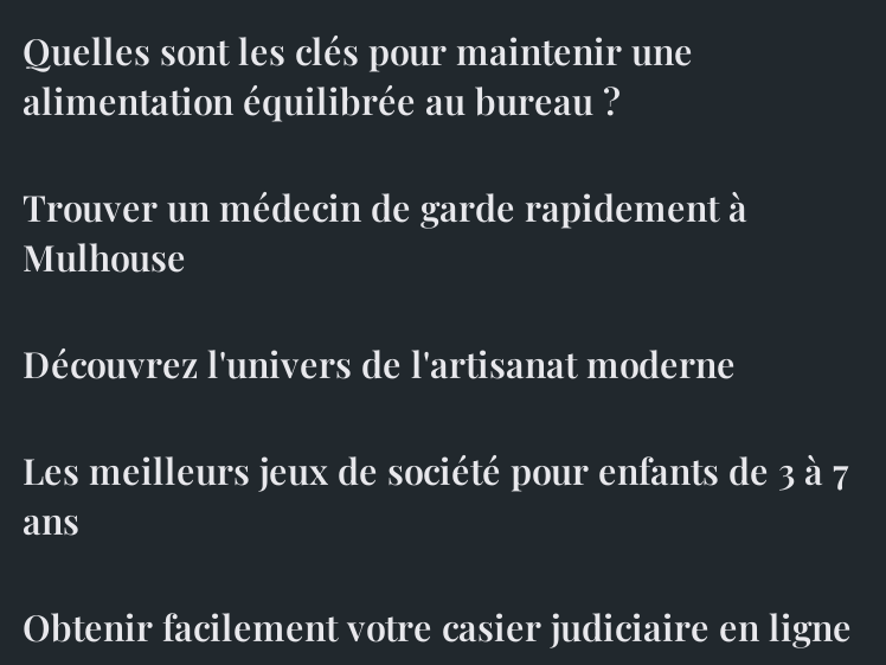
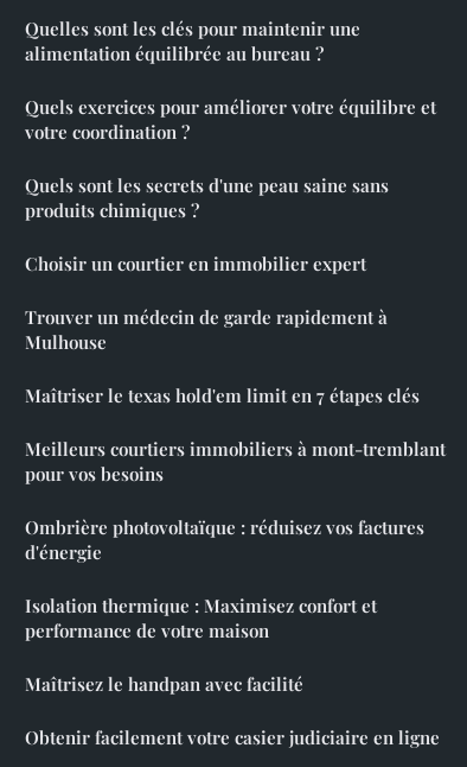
+ Quels exercices pour améliorer votre équilibre et
+ votre coordination ?
+ Quels sont les secrets d'une peau saine sans
+ produits chimiques ?
+ Choisir un courtier en immobilier expert

- Découvrez l'univers de l'artisanat moderne
- Les meilleurs jeux de société pour enfants de 3 à 7
- ans
+ Maîtriser le texas hold'em limit en 7 étapes clés
+ Meilleurs courtiers immobiliers à mont-tremblant
+ pour vos besoins
+ Ombrière photovoltaïque : réduisez vos factures
+ d'énergie
+ Isolation thermique : Maximisez confort et
+ performance de votre maison
+ Maîtrisez le handpan avec facilité
